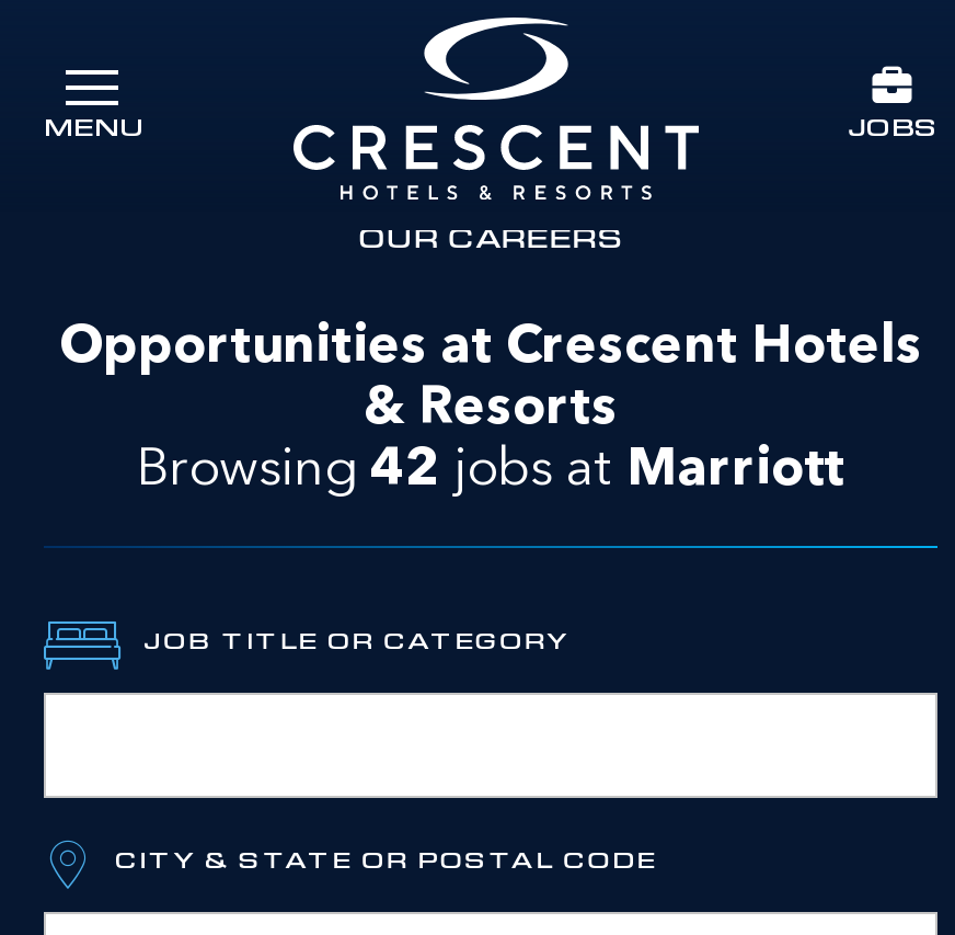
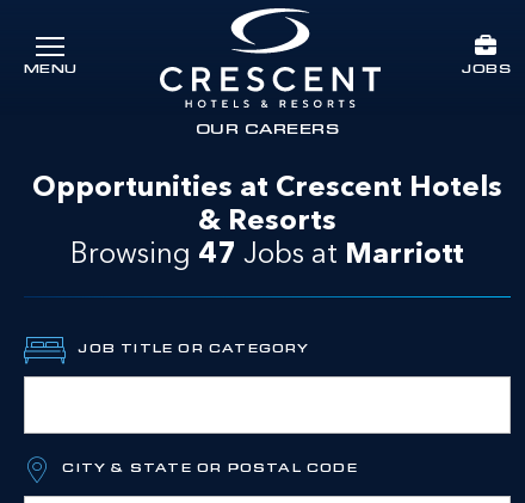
- Browsing 42 jobs at Marriott
+ Browsing 47 Jobs at Marriott
